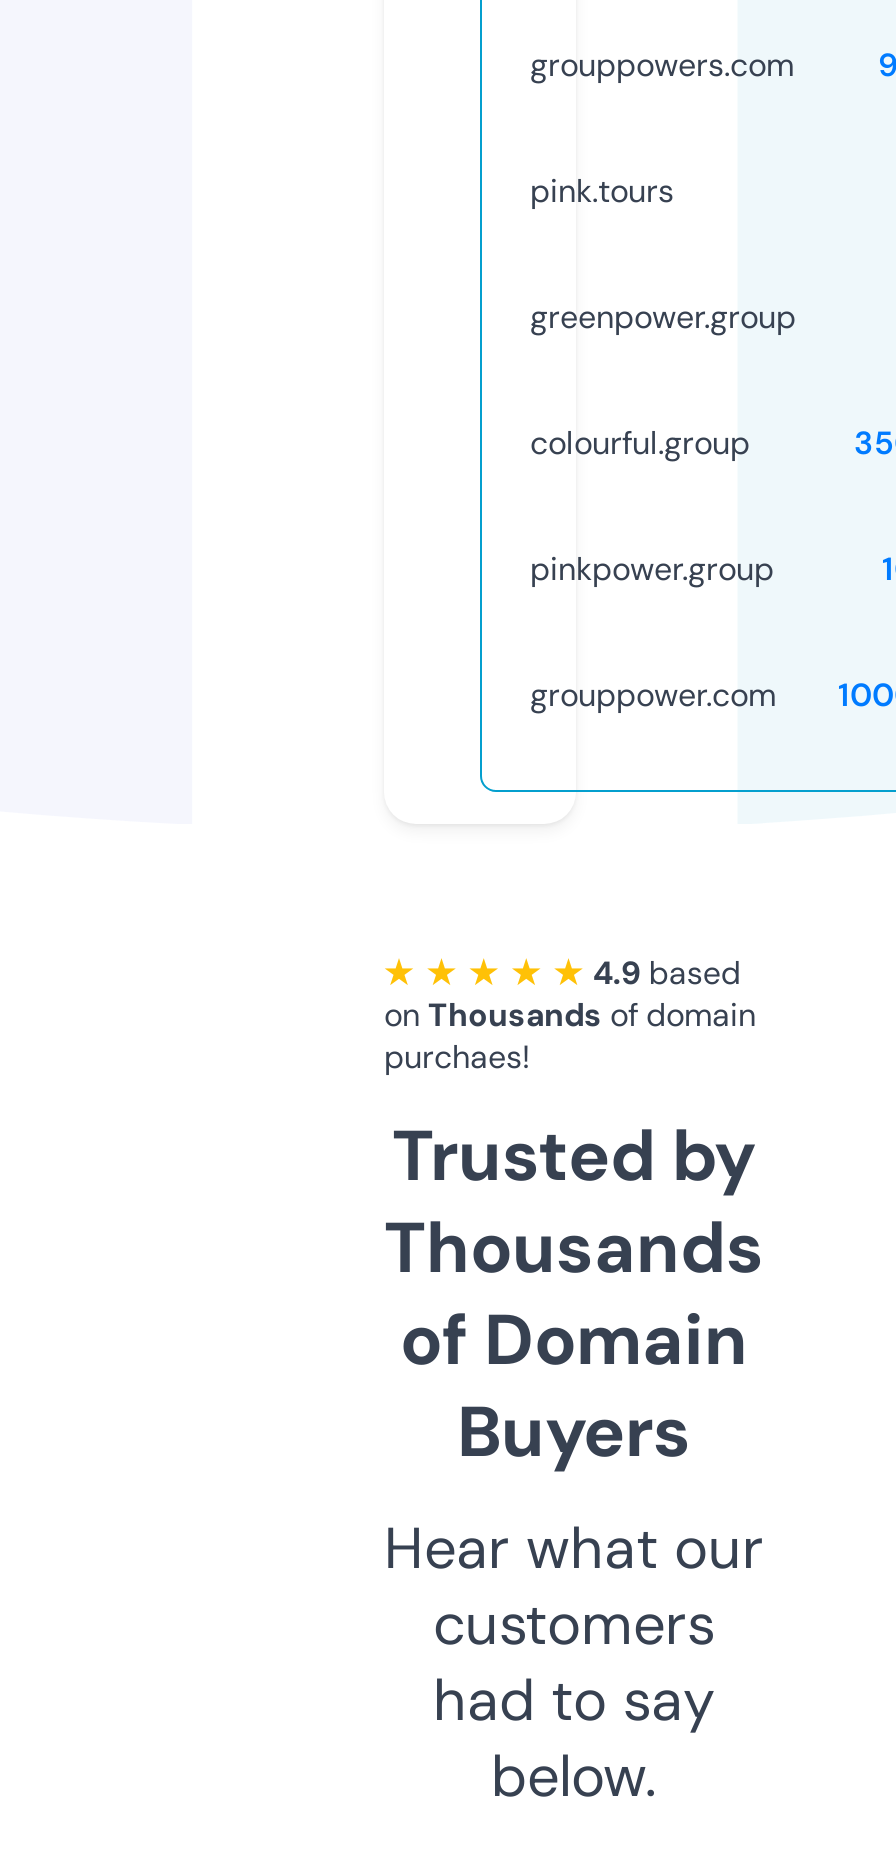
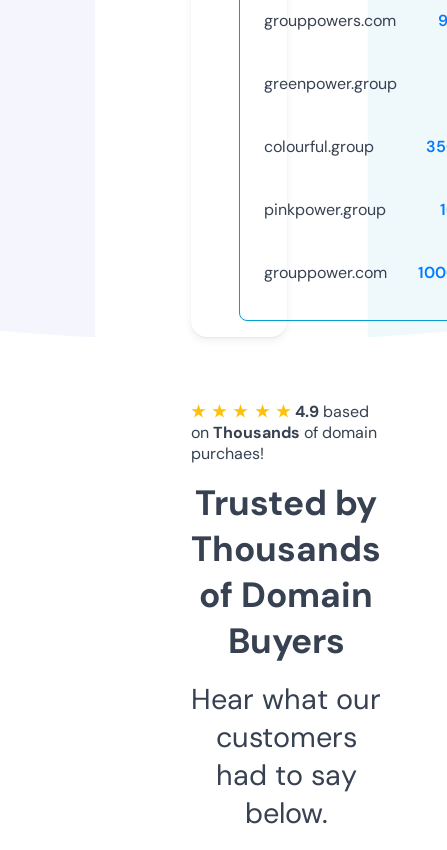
- pink.tours
